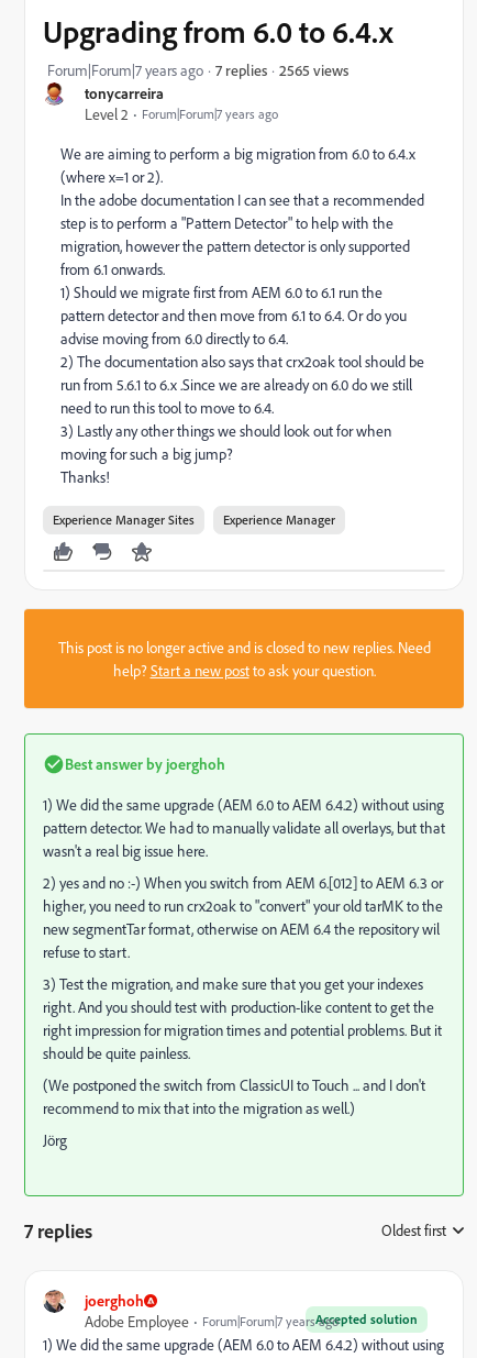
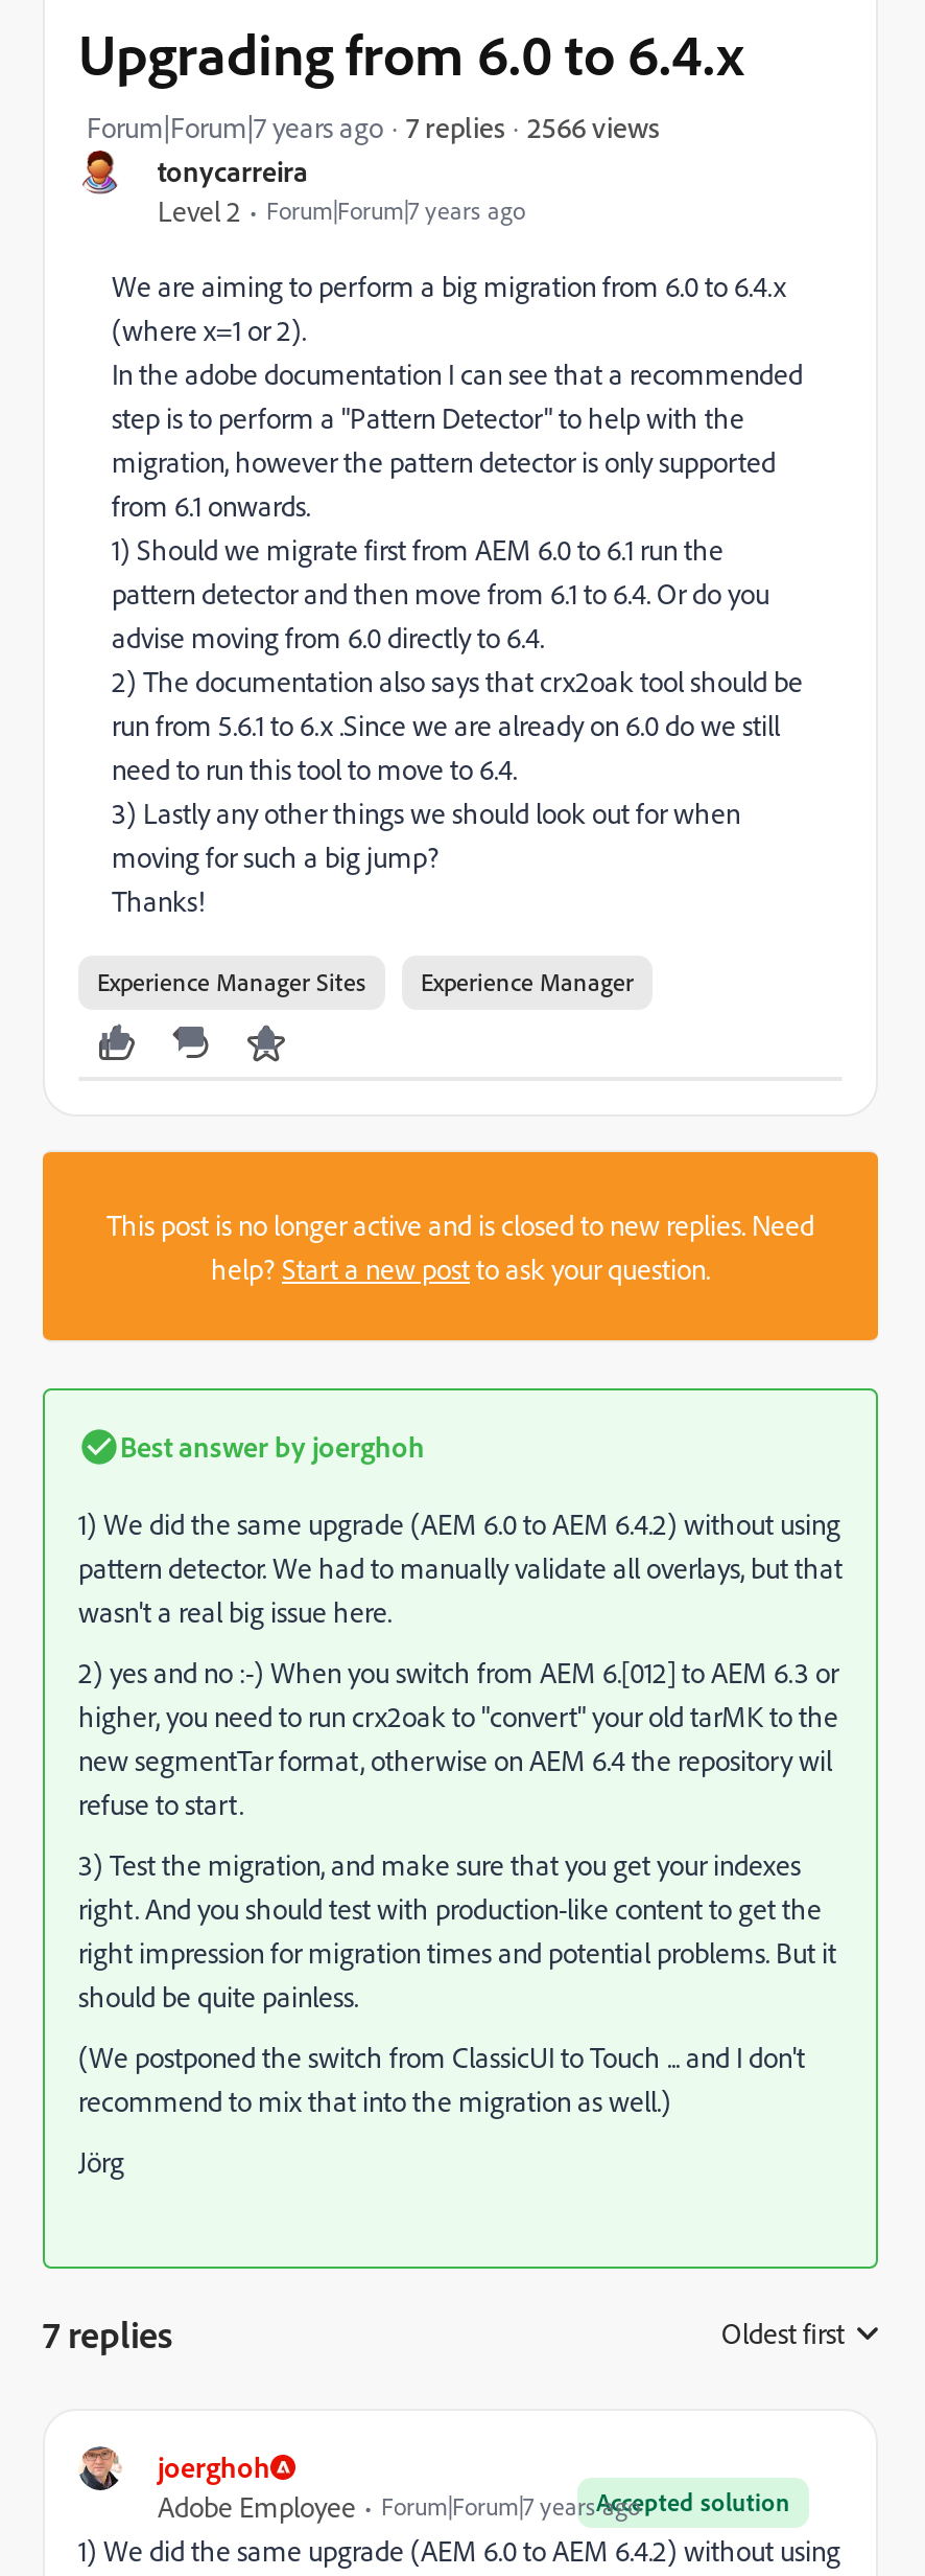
- 2565 views
+ 2566 views
